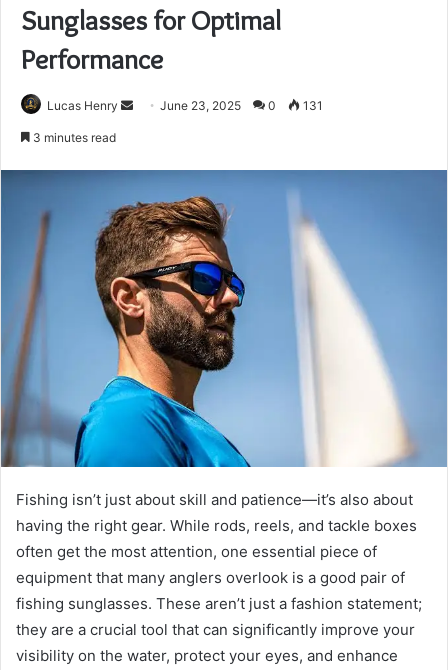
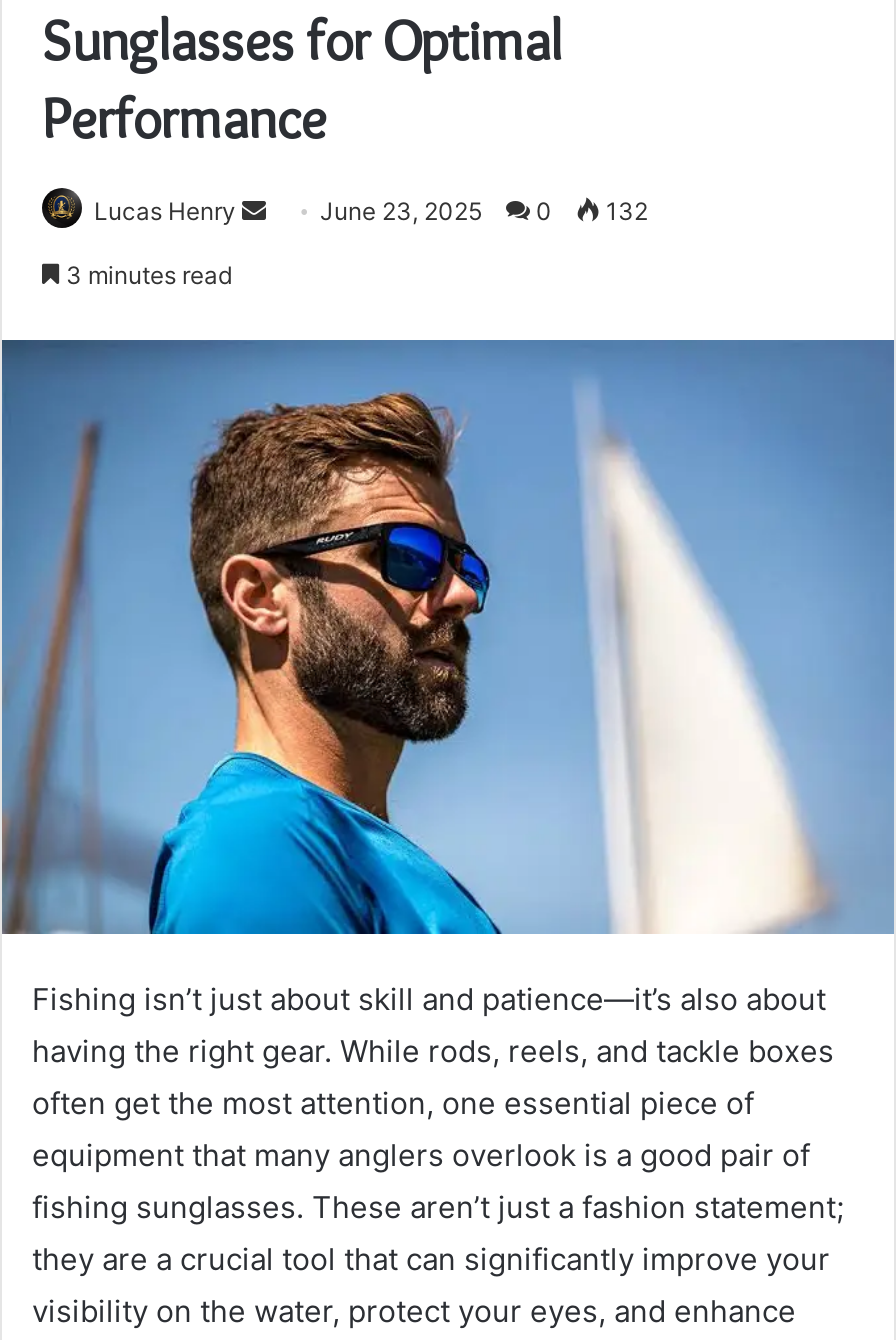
- 131
+ 132
